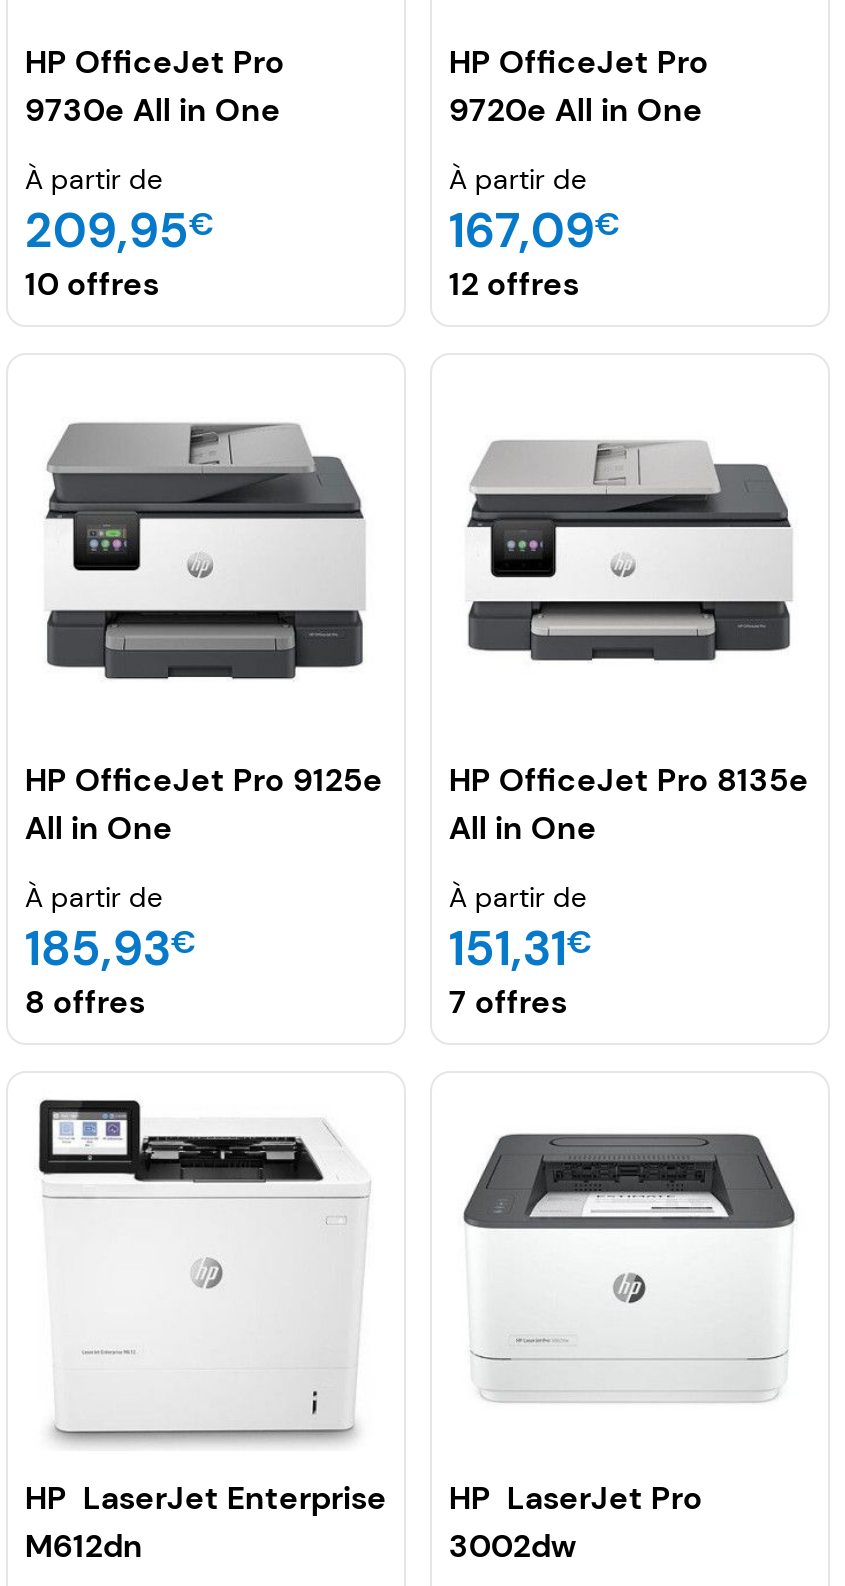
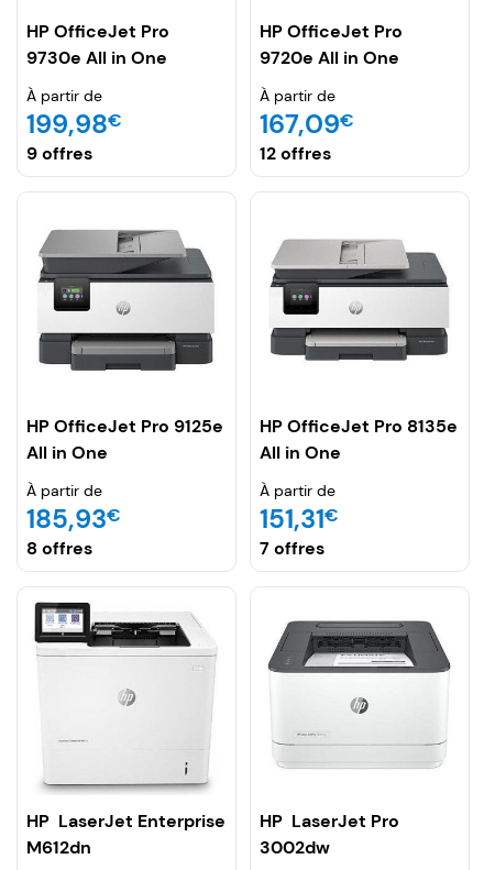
- 209,95€
+ 199,98€

- 10 offres
+ 9 offres
